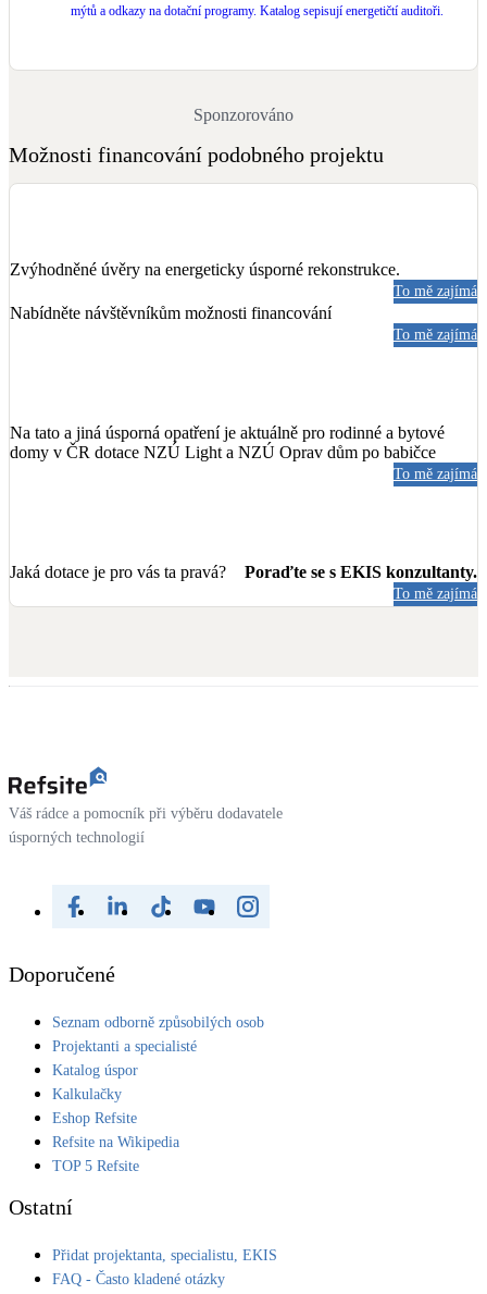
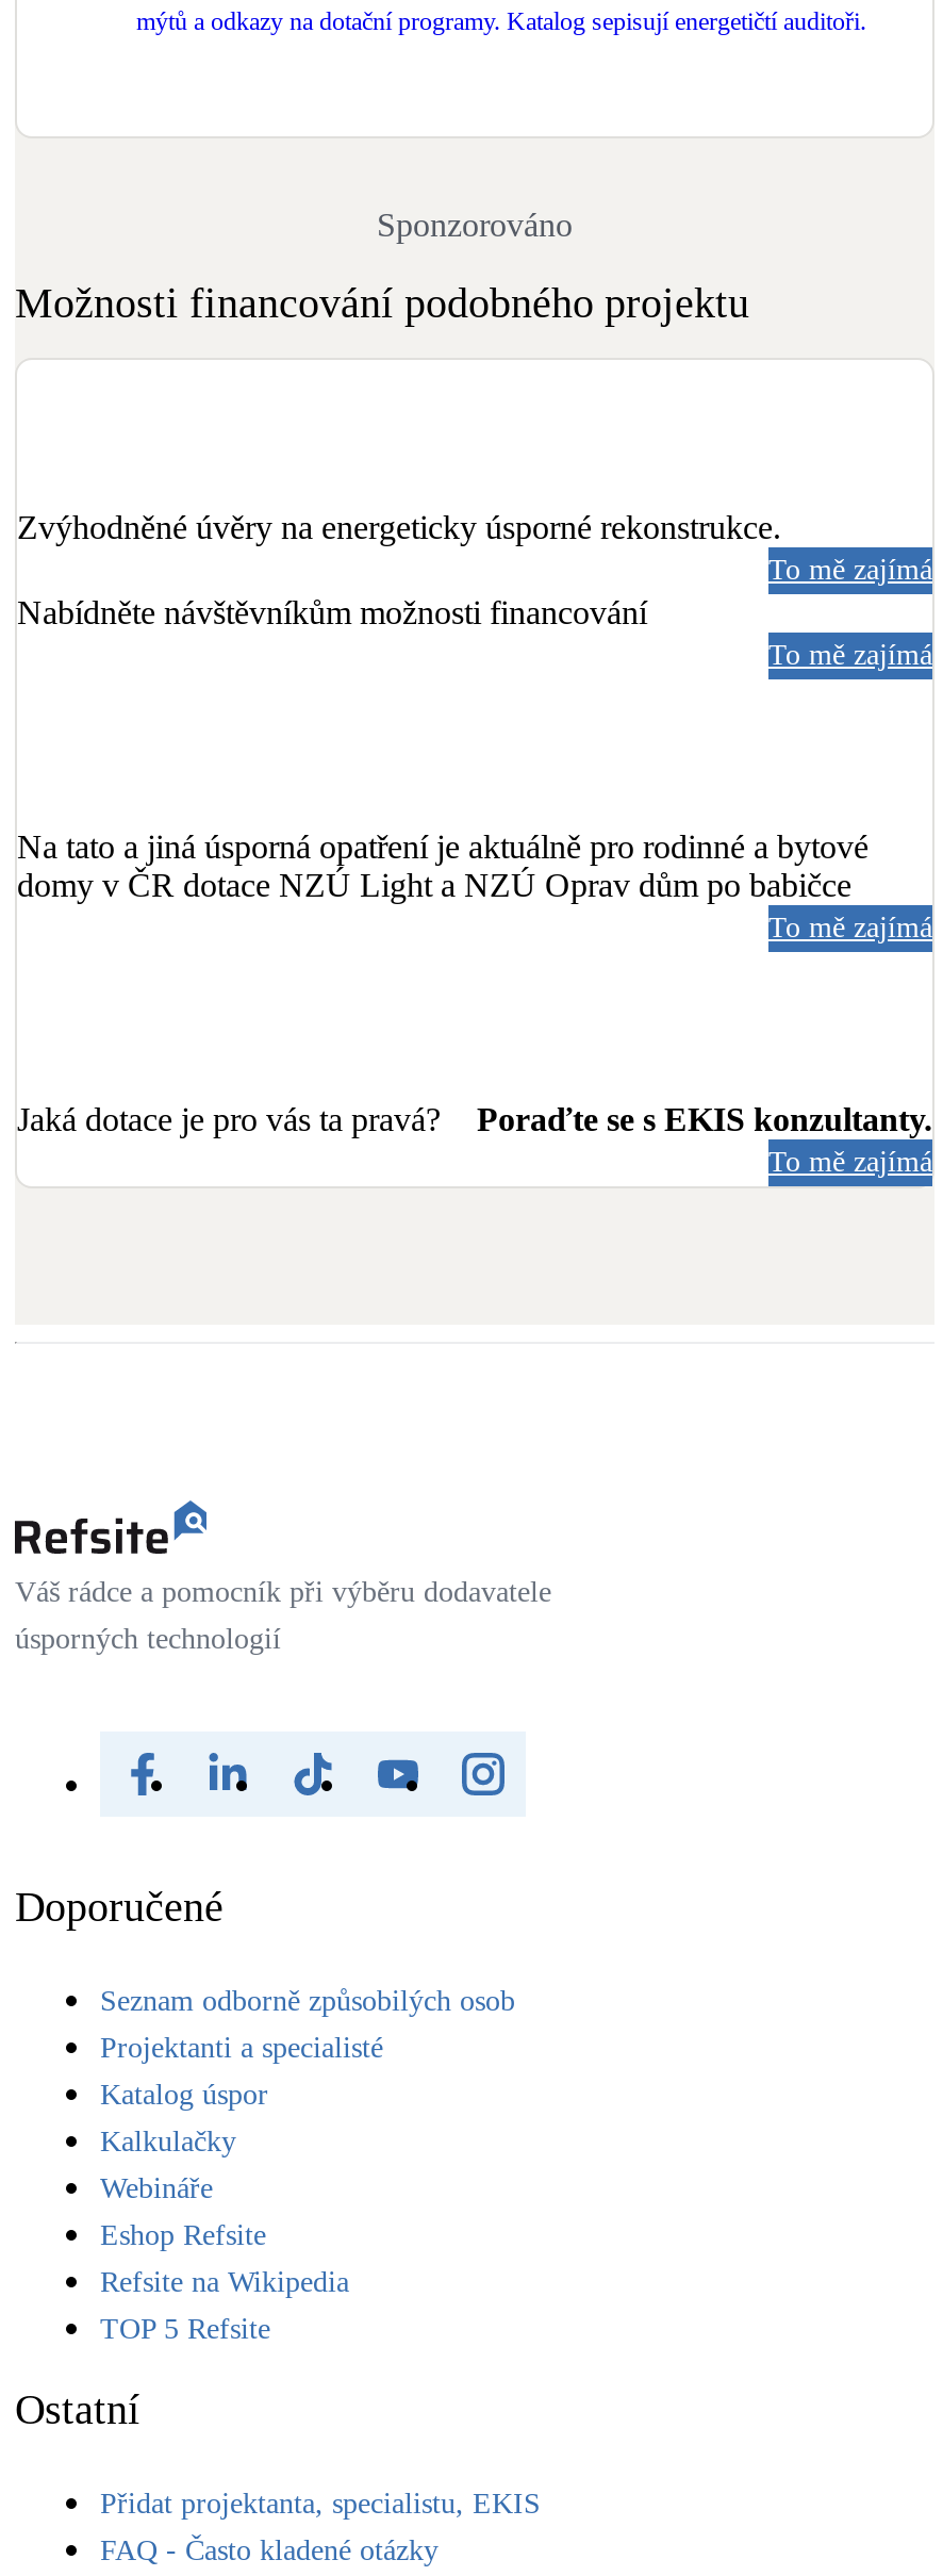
+ Webináře
